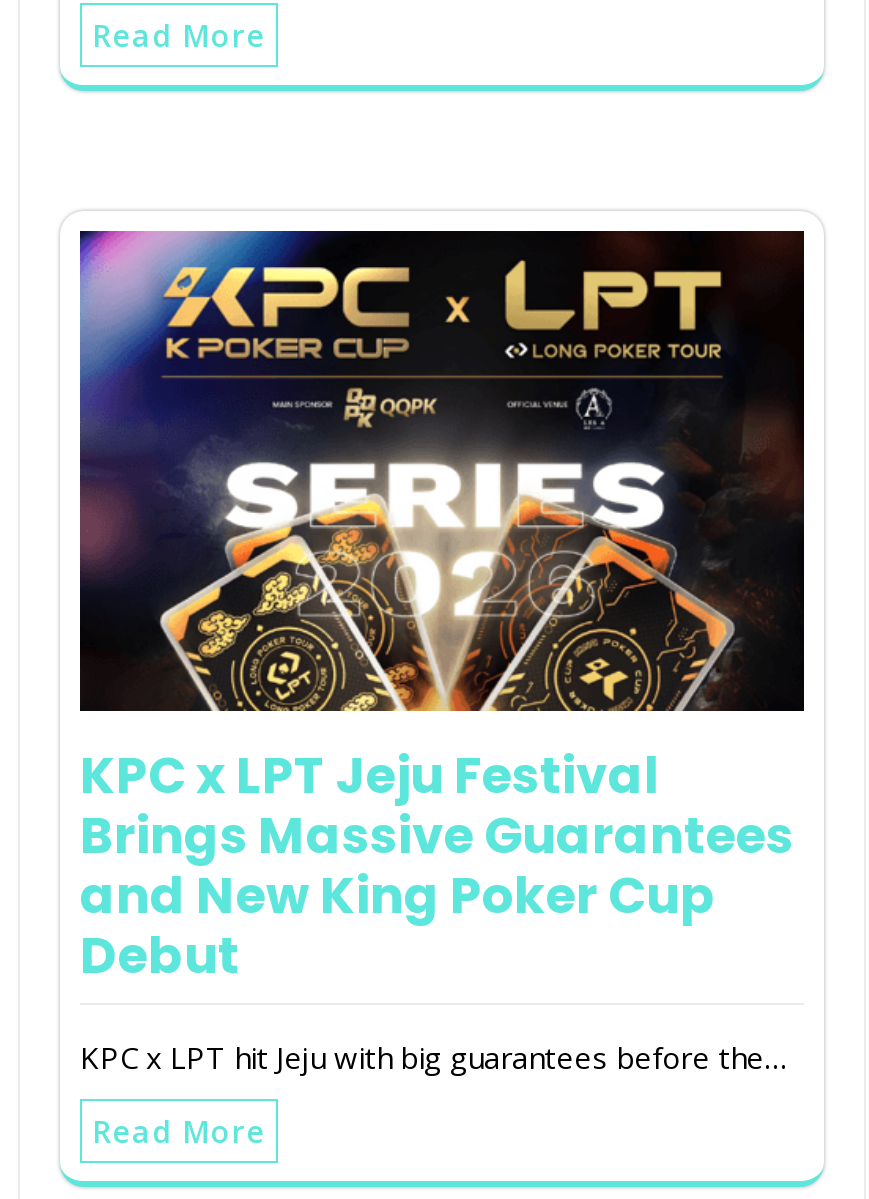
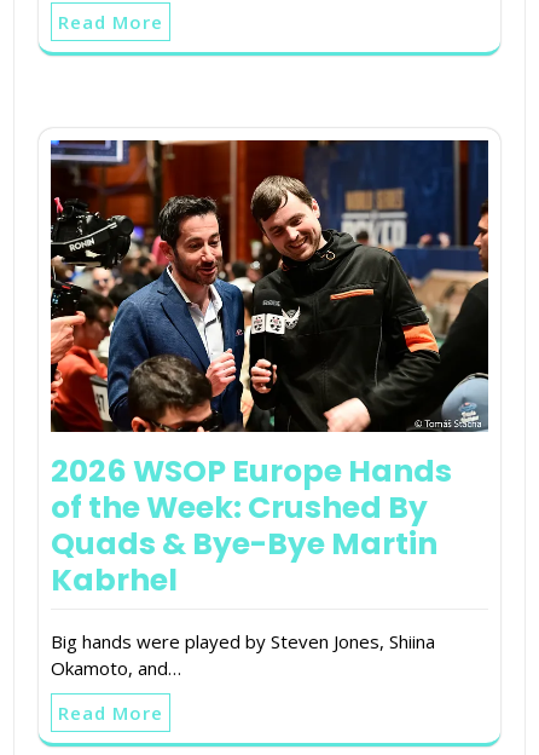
- [image]
- KPC x LPT Jeju Festival
- Brings Massive Guarantees
- and New King Poker Cup
- Debut
+ [image]
+ 2026 WSOP Europe Hands
+ of the Week: Crushed By
+ Quads & Bye-Bye Martin
+ Kabrhel

- KPC x LPT hit Jeju with big guarantees before the…
+ Big hands were played by Steven Jones, Shiina
+ Okamoto, and…
